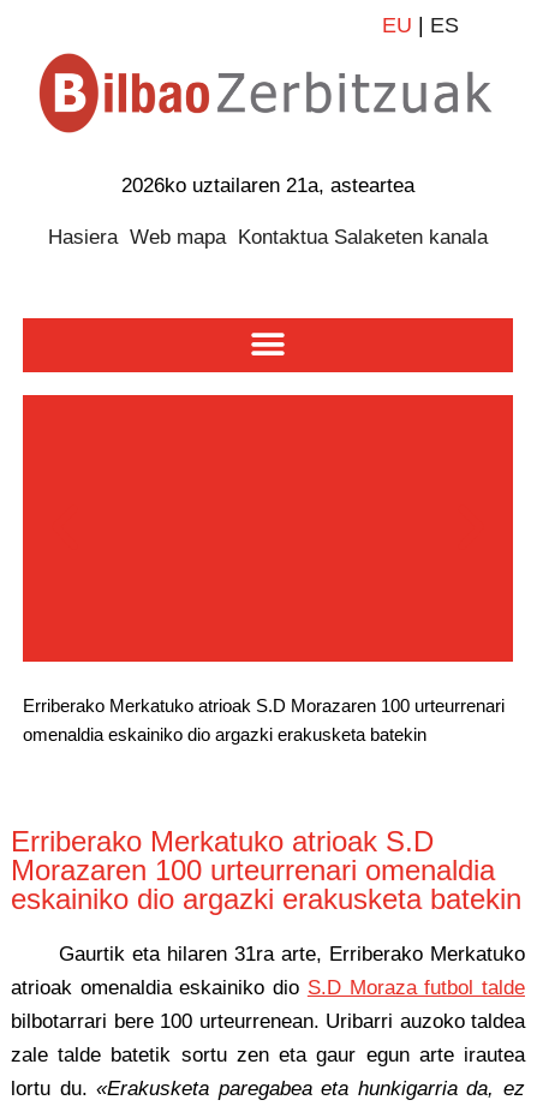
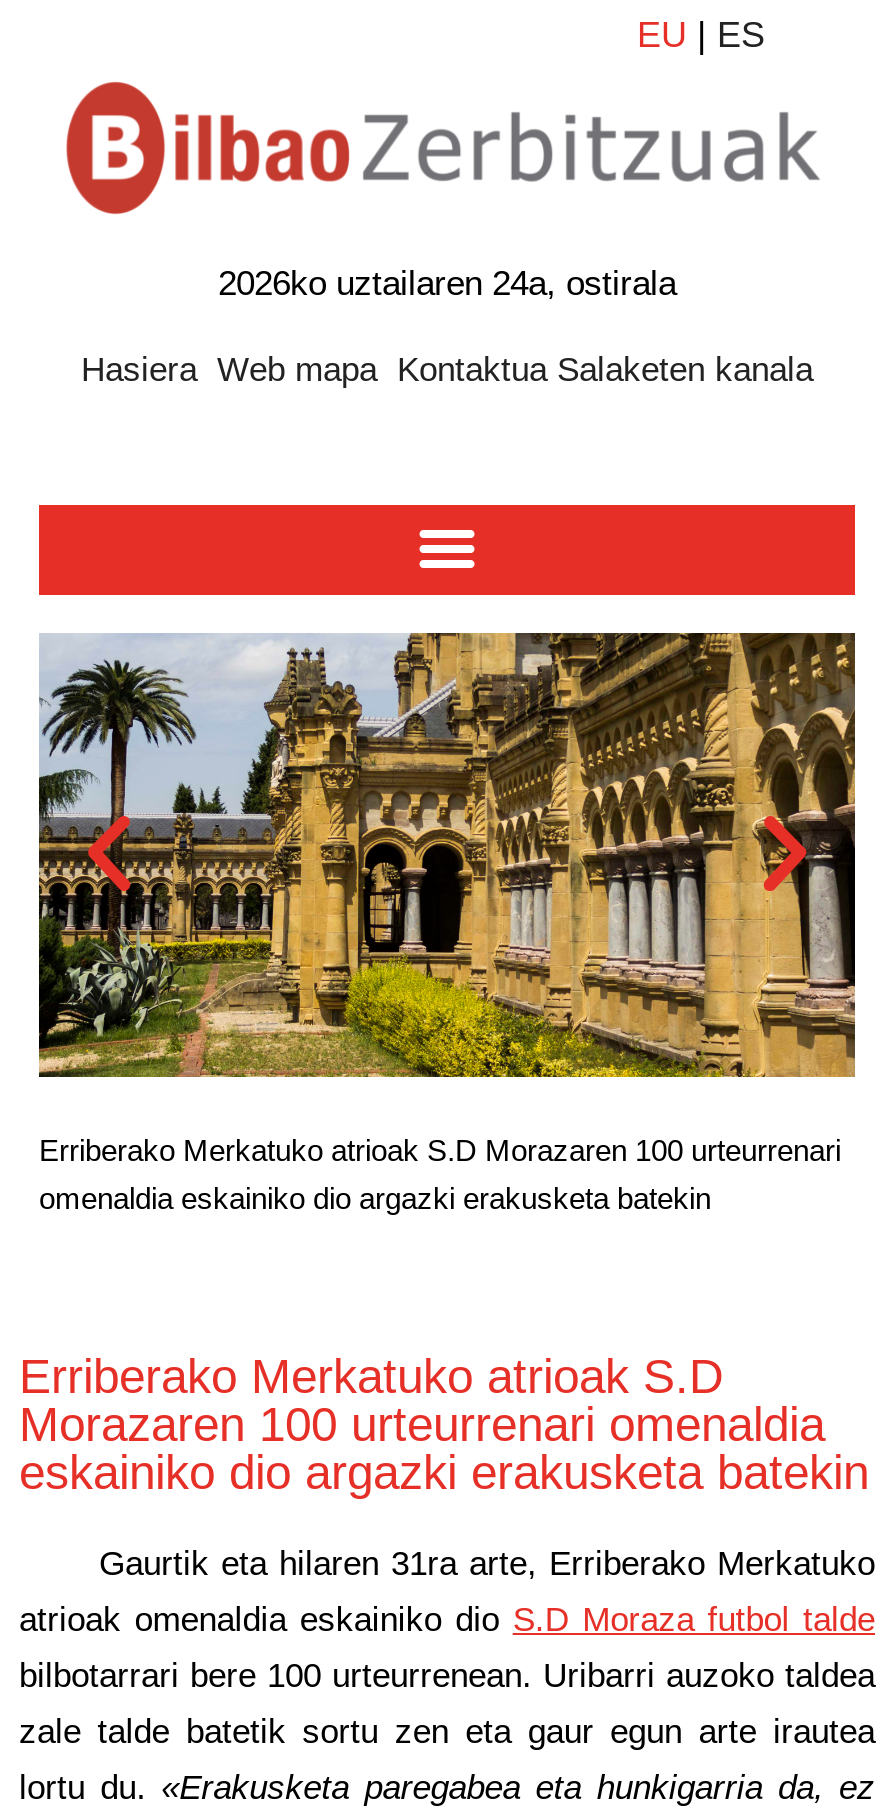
- 2026ko uztailaren 21a, asteartea
+ 2026ko uztailaren 24a, ostirala

+ [image]
